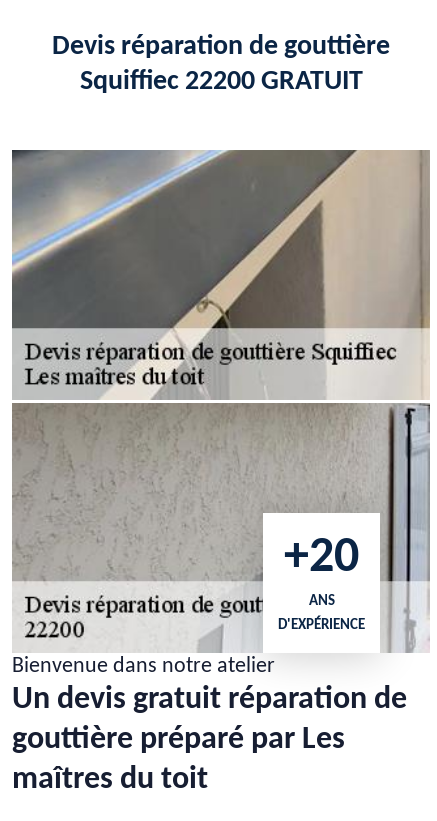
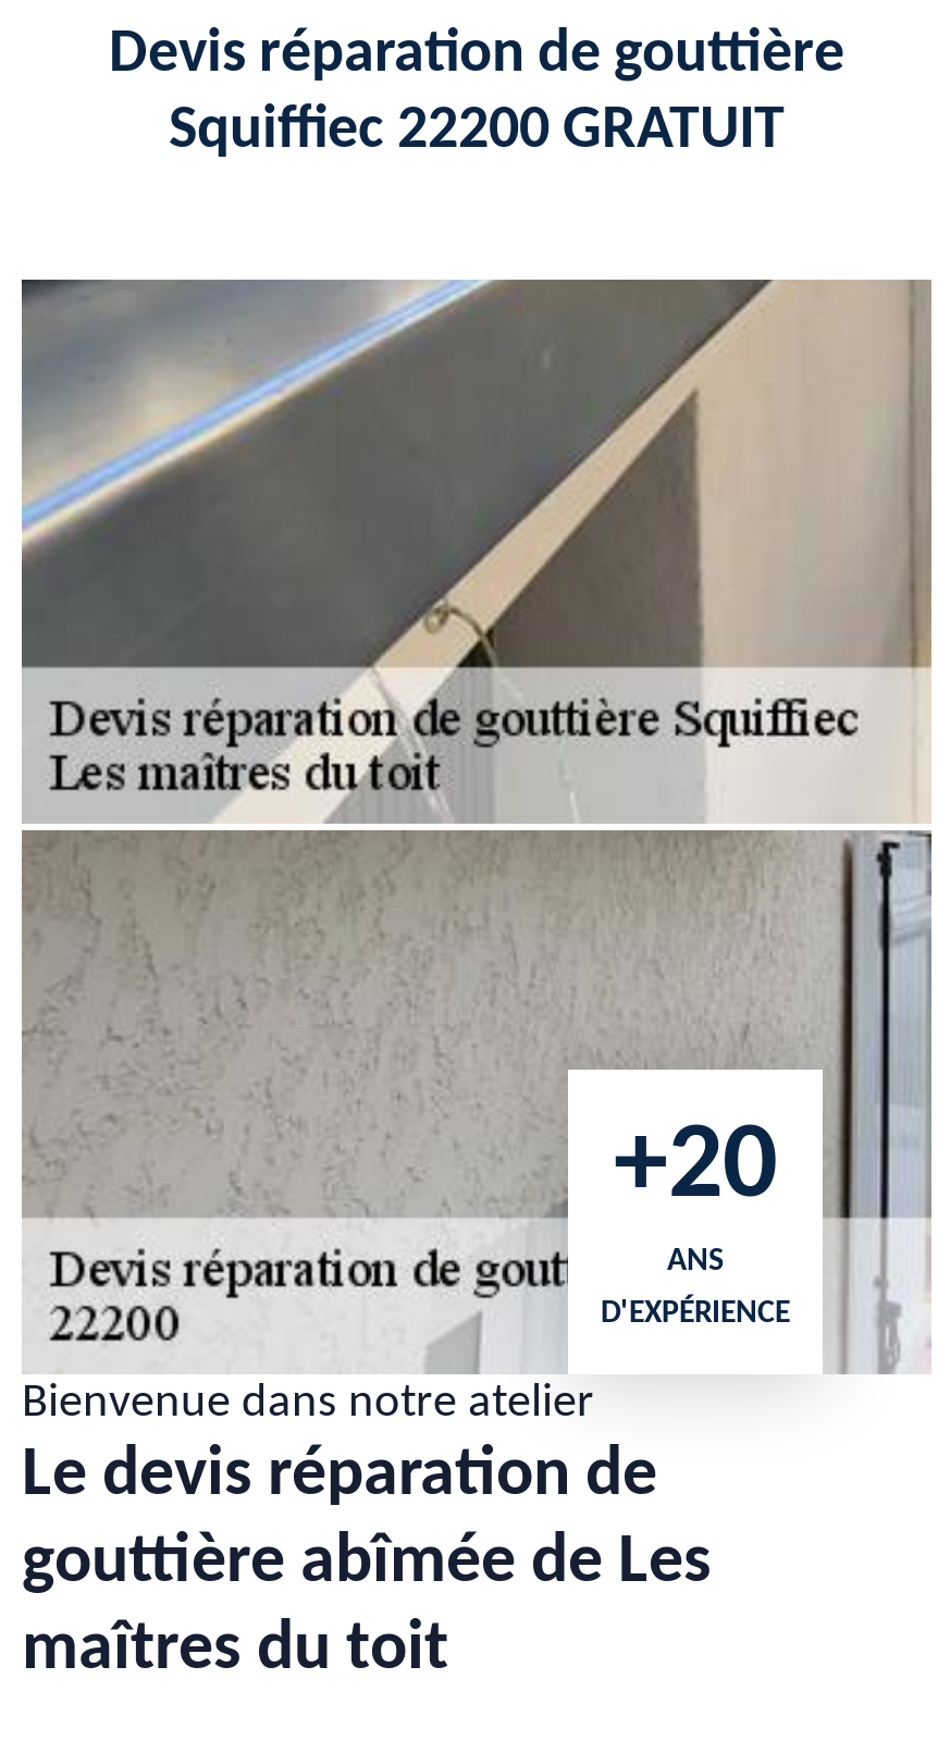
- Un devis gratuit réparation de
- gouttière préparé par Les
+ Le devis réparation de
+ gouttière abîmée de Les
